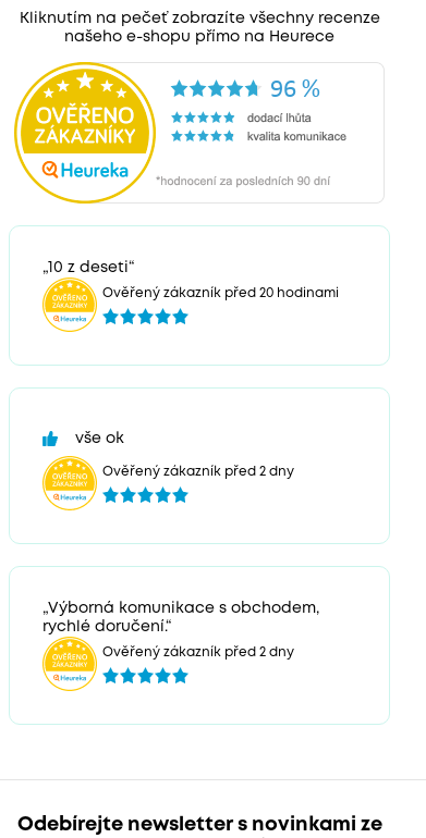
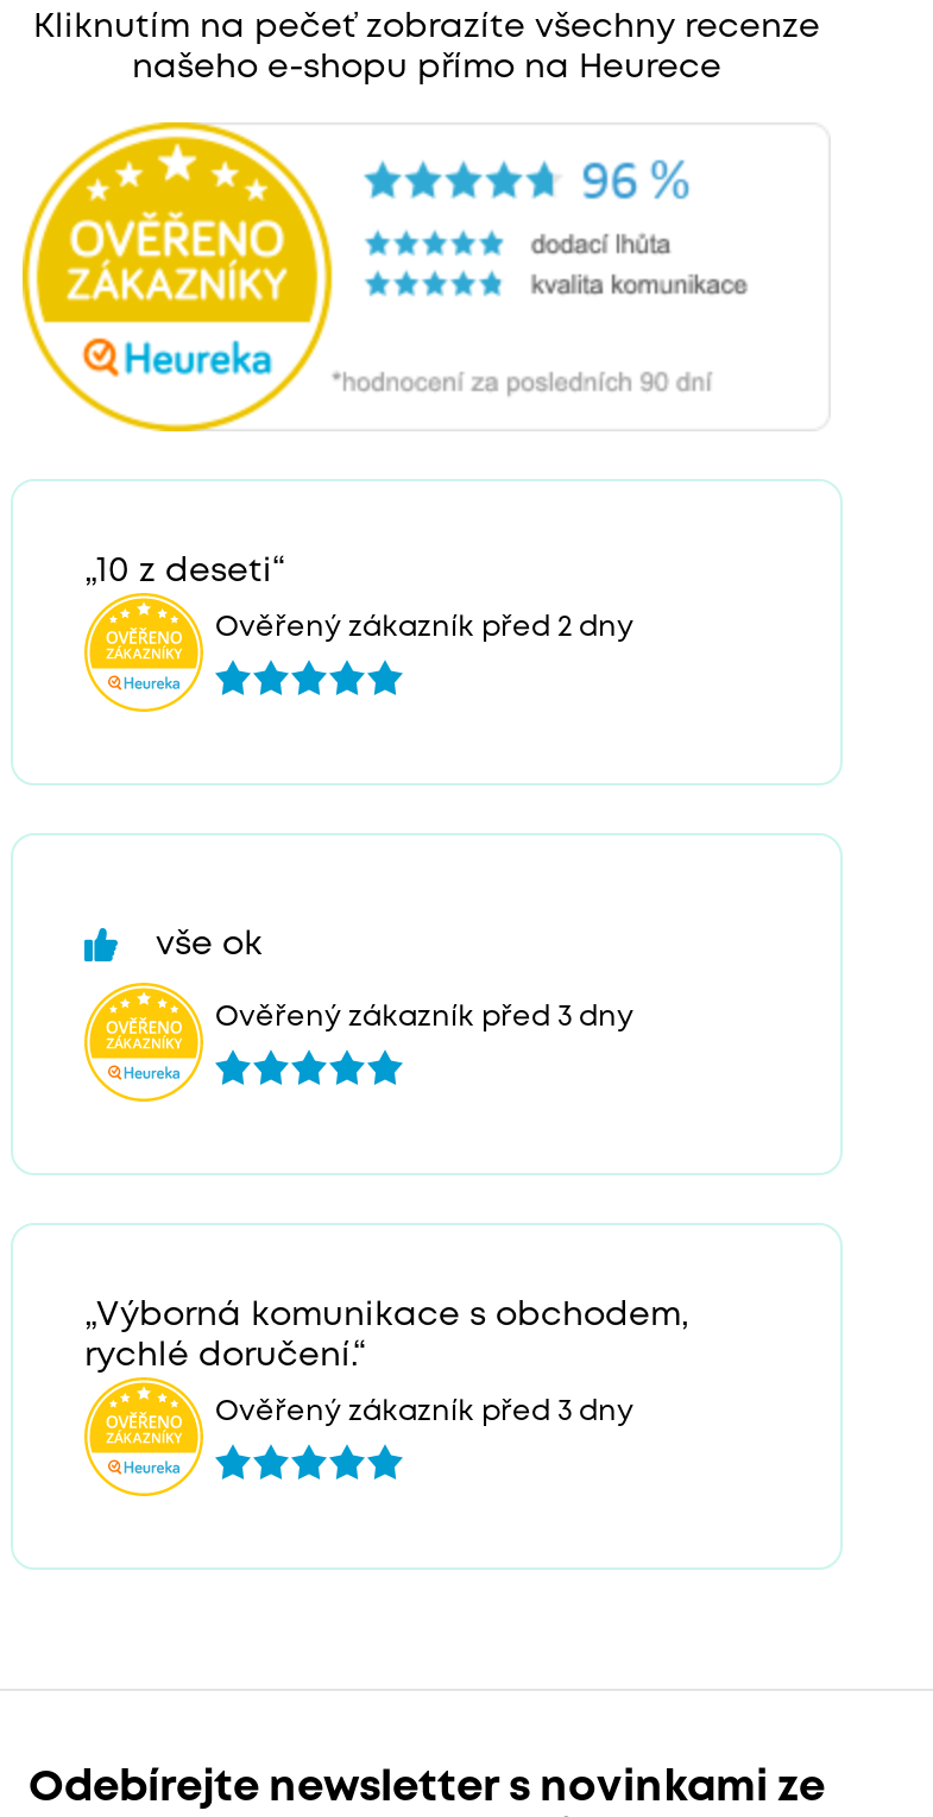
- Ověřený zákazník před 20 hodinami
+ Ověřený zákazník před 2 dny

- Ověřený zákazník před 2 dny
+ Ověřený zákazník před 3 dny

- Ověřený zákazník před 2 dny
+ Ověřený zákazník před 3 dny
